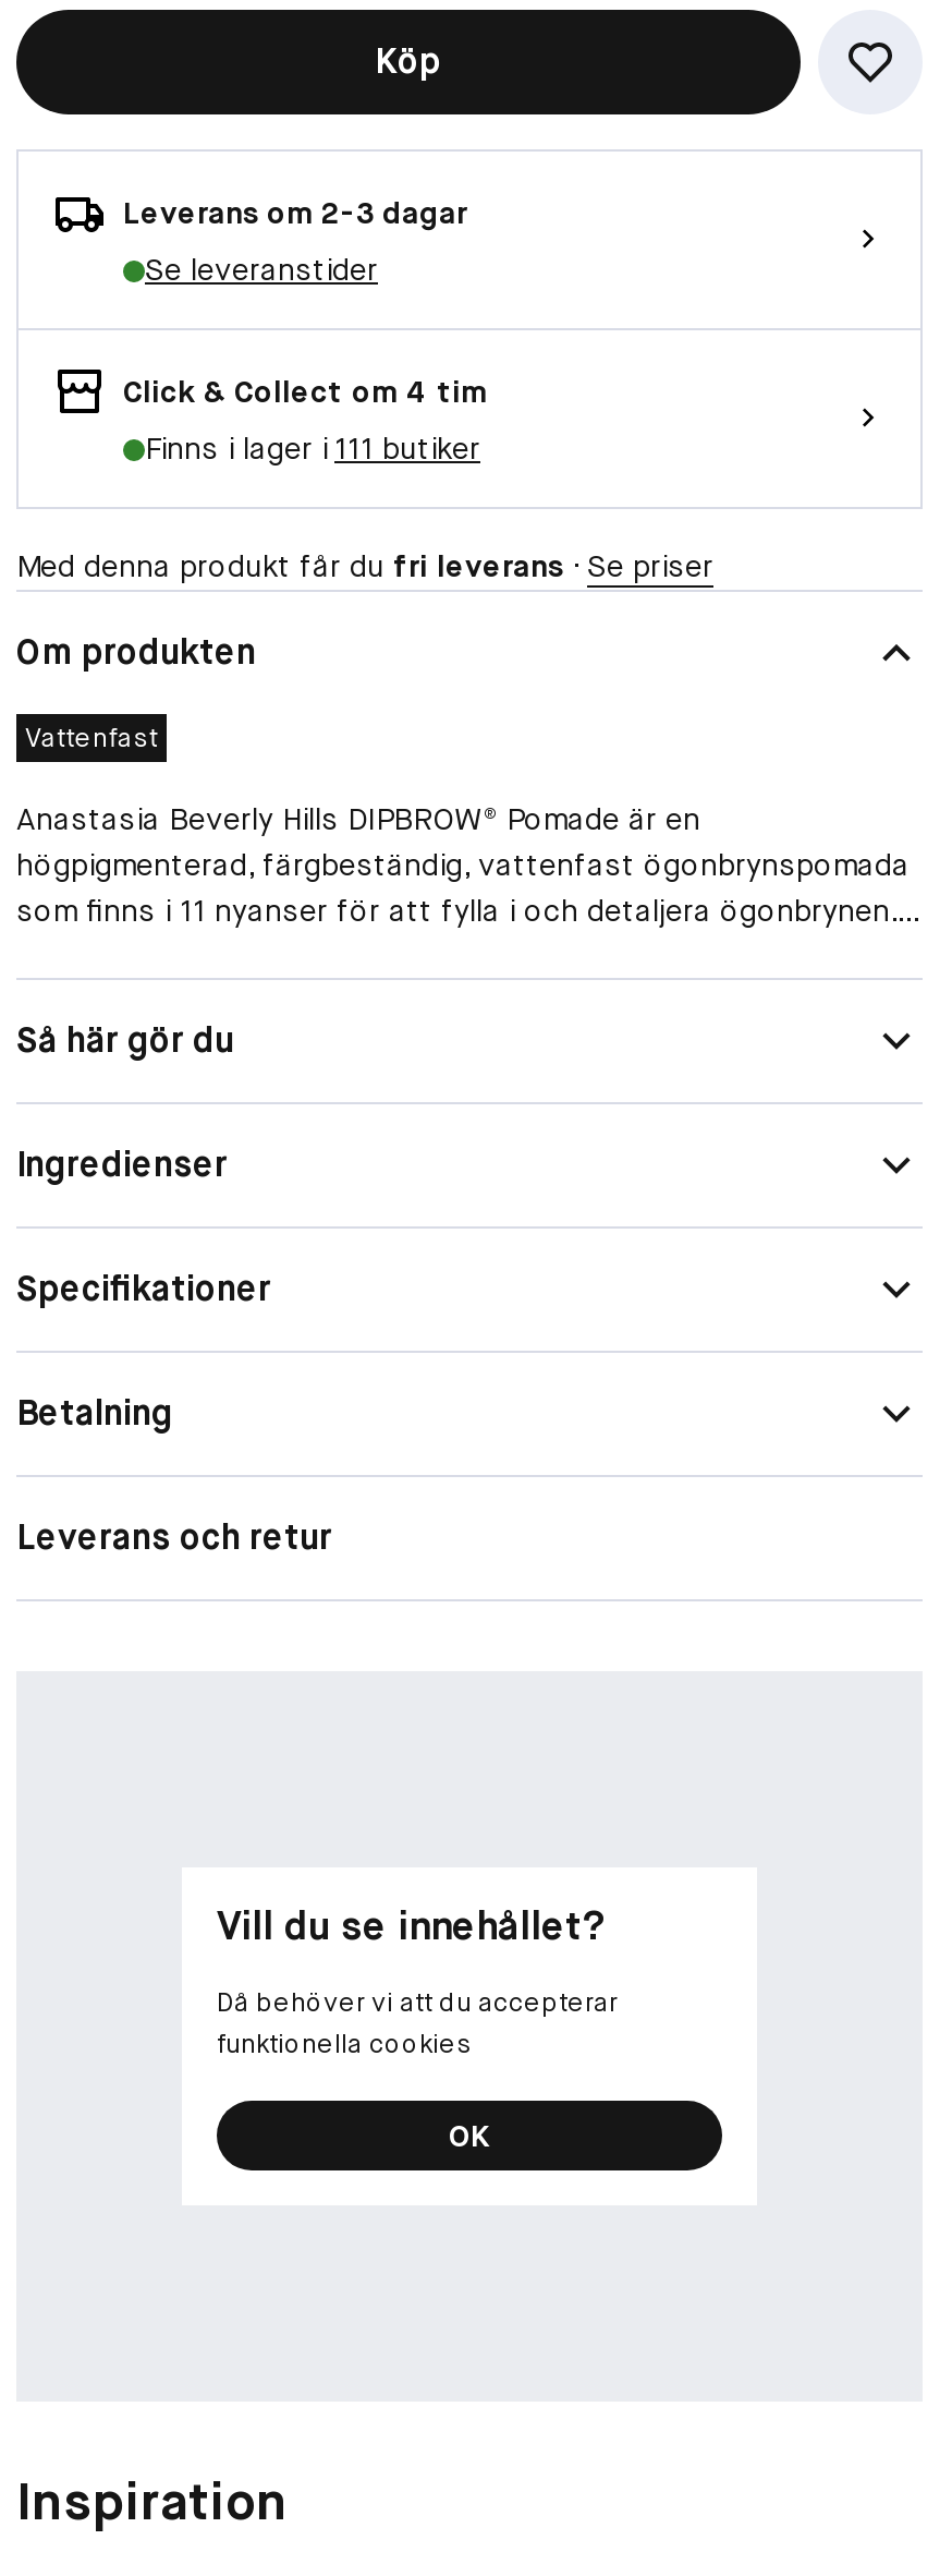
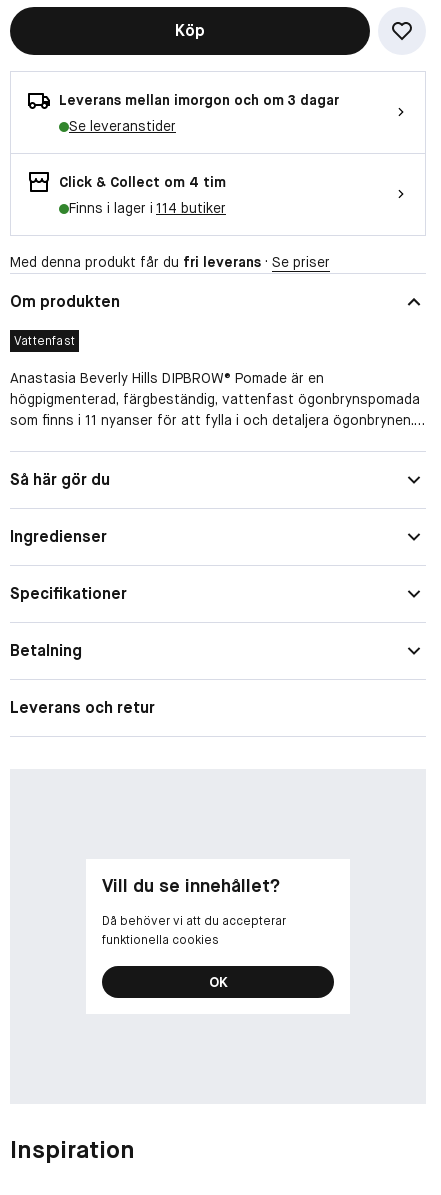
- Leverans om 2-3 dagar
+ Leverans mellan imorgon och om 3 dagar

- Finns i lager i 111 butiker
+ Finns i lager i 114 butiker
